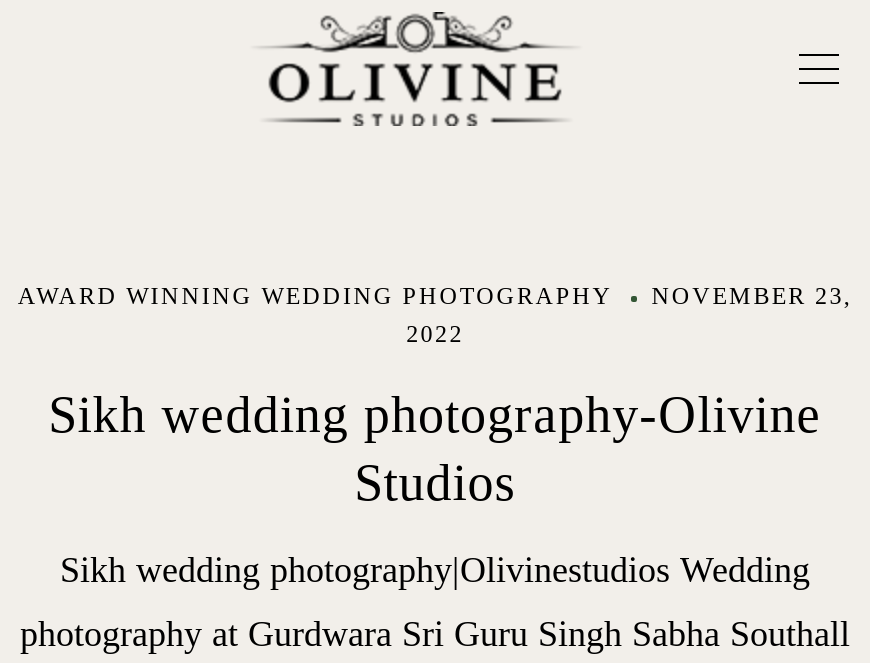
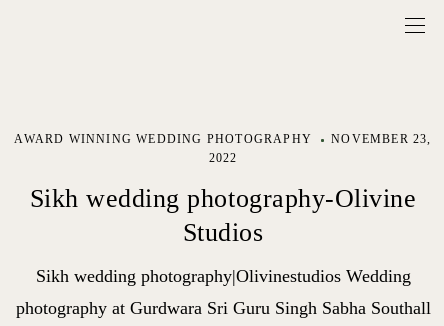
- [image]
